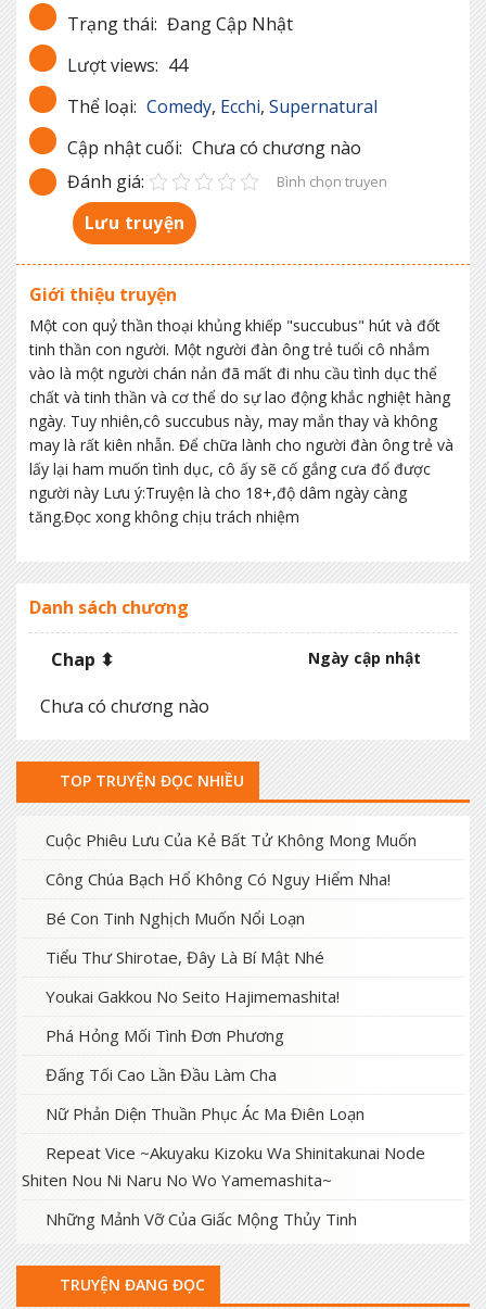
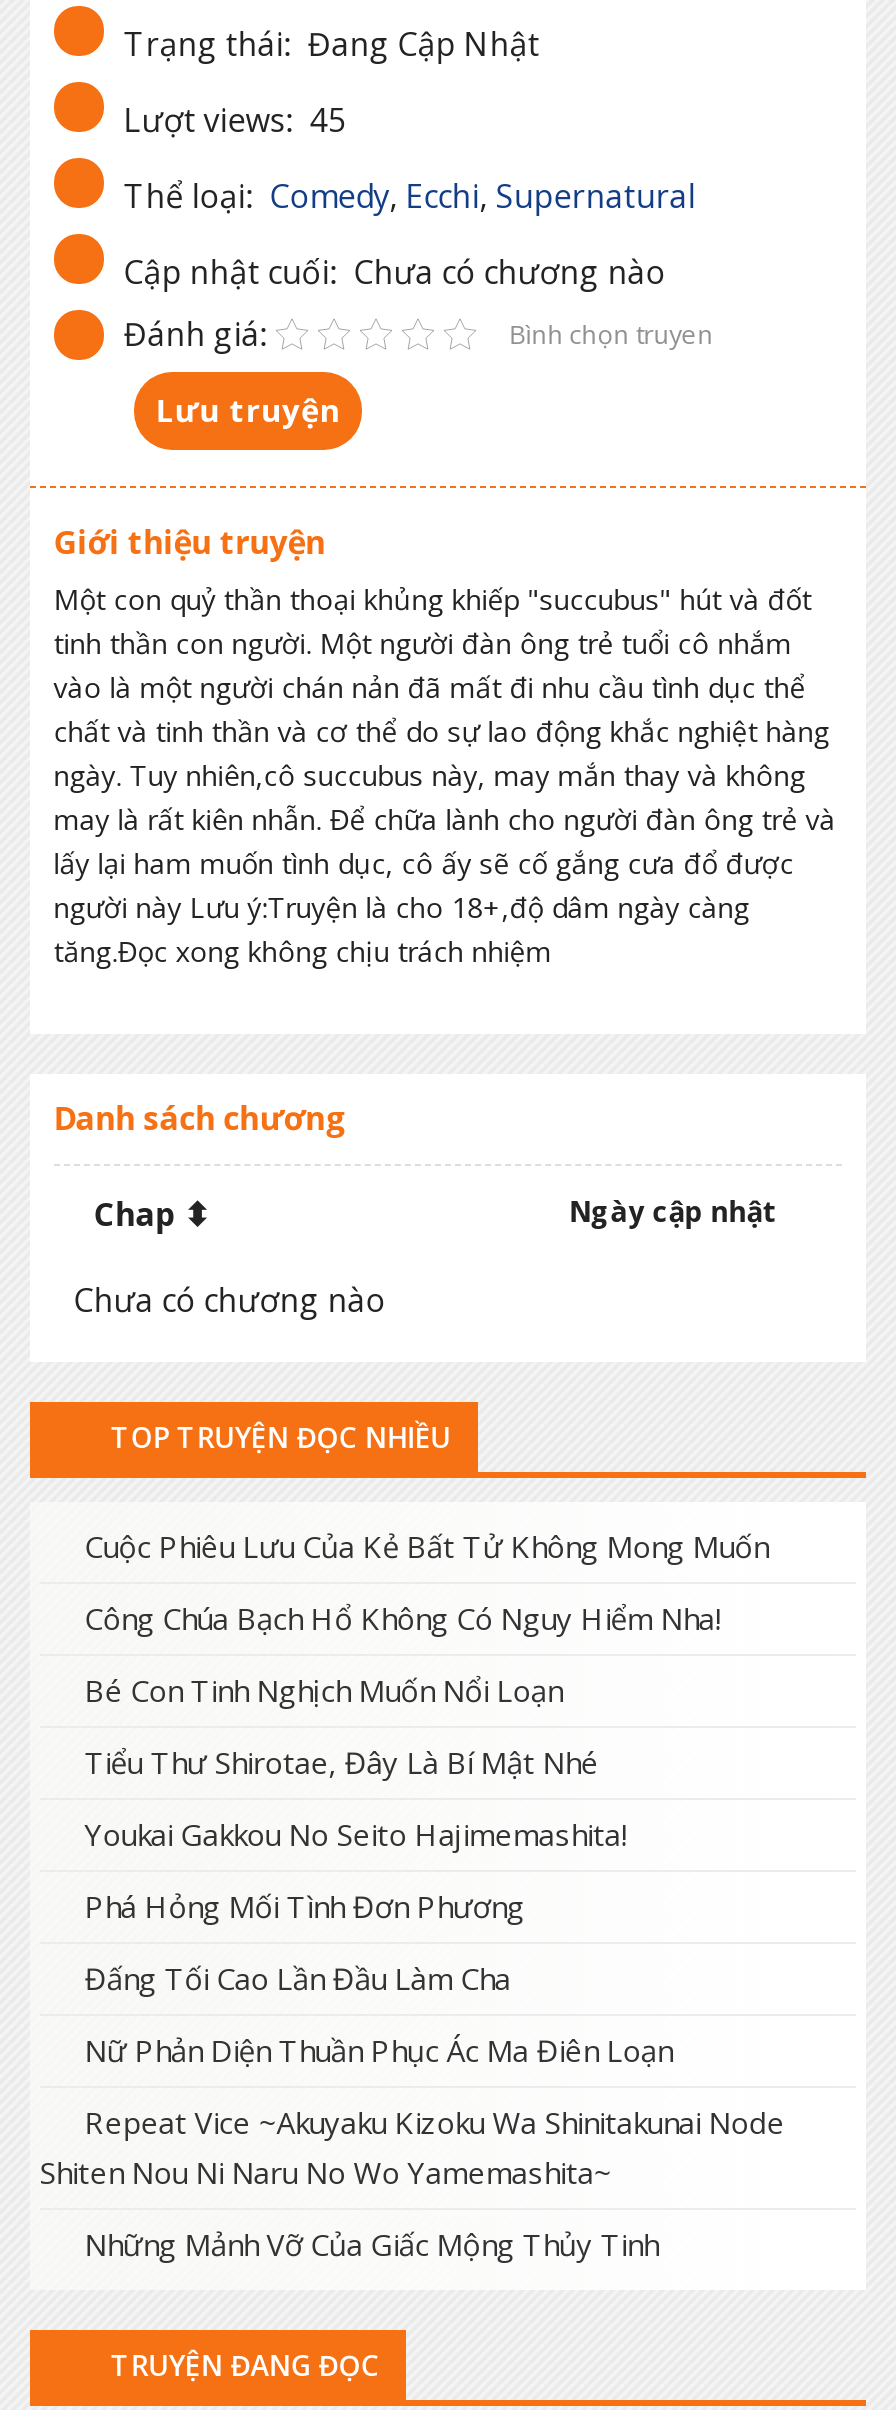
- Lượt views: 44
+ Lượt views: 45
